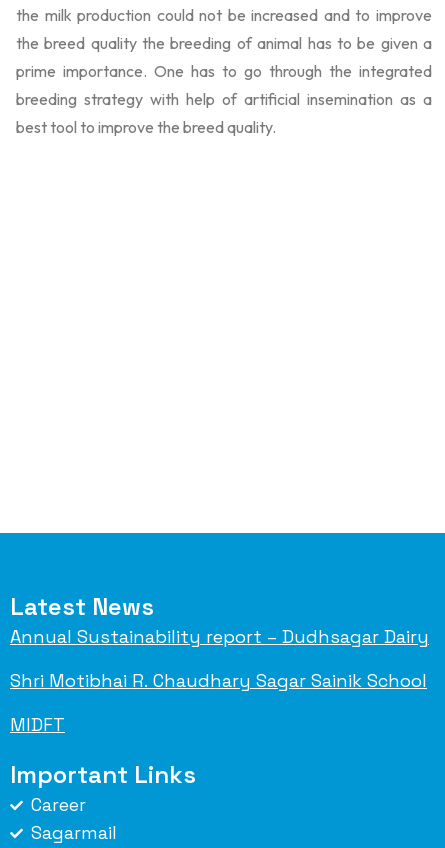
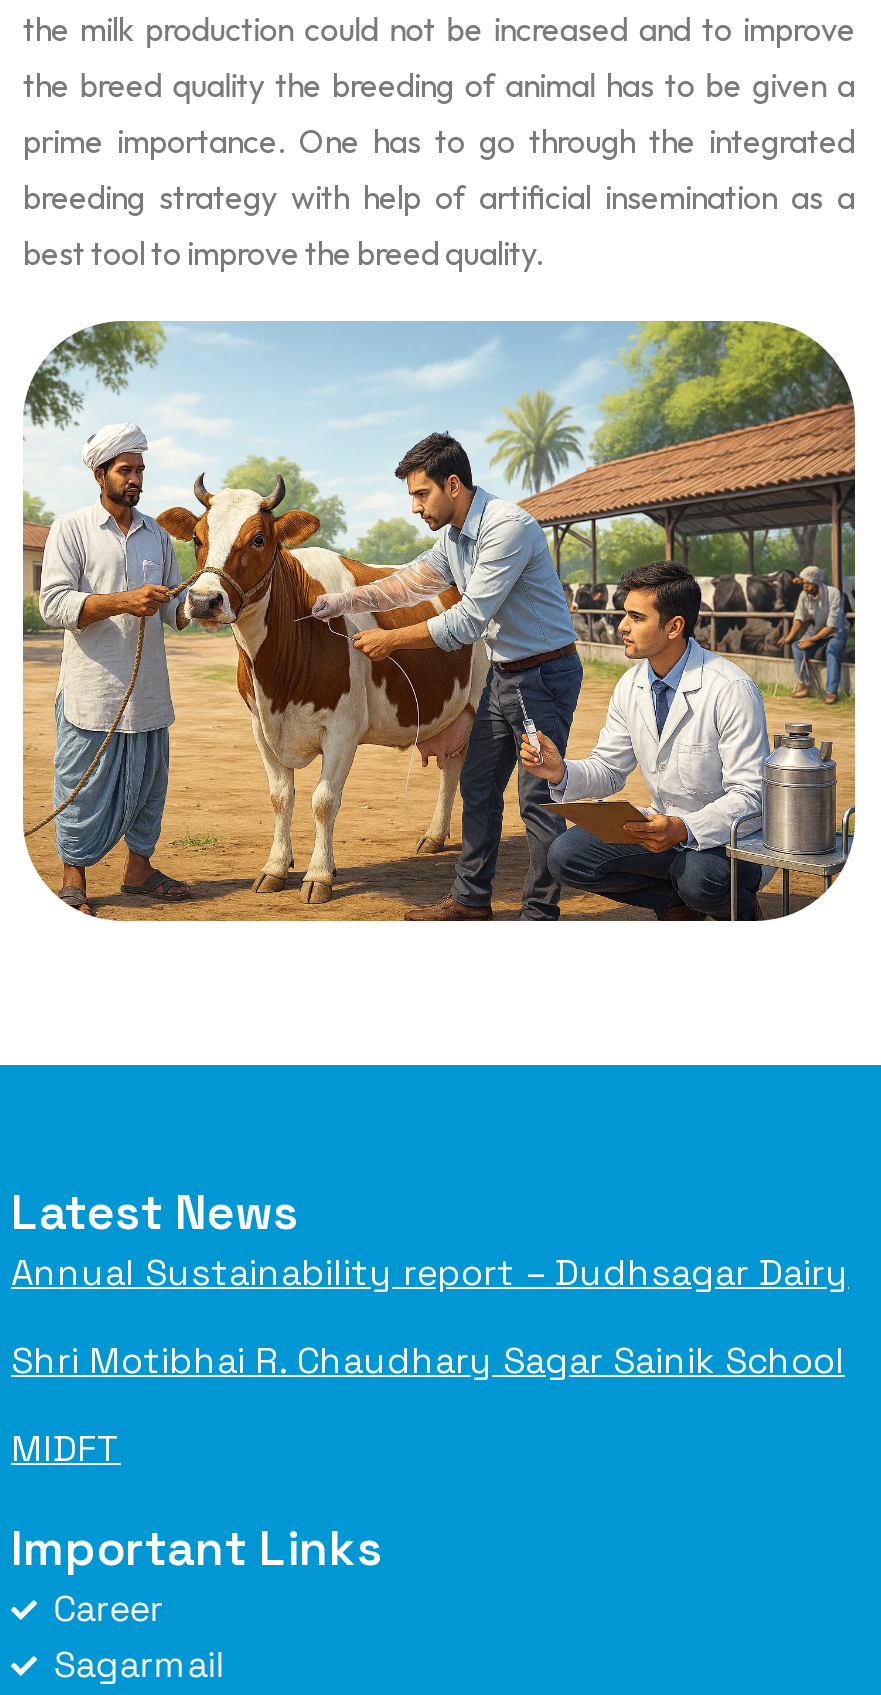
+ [image]
